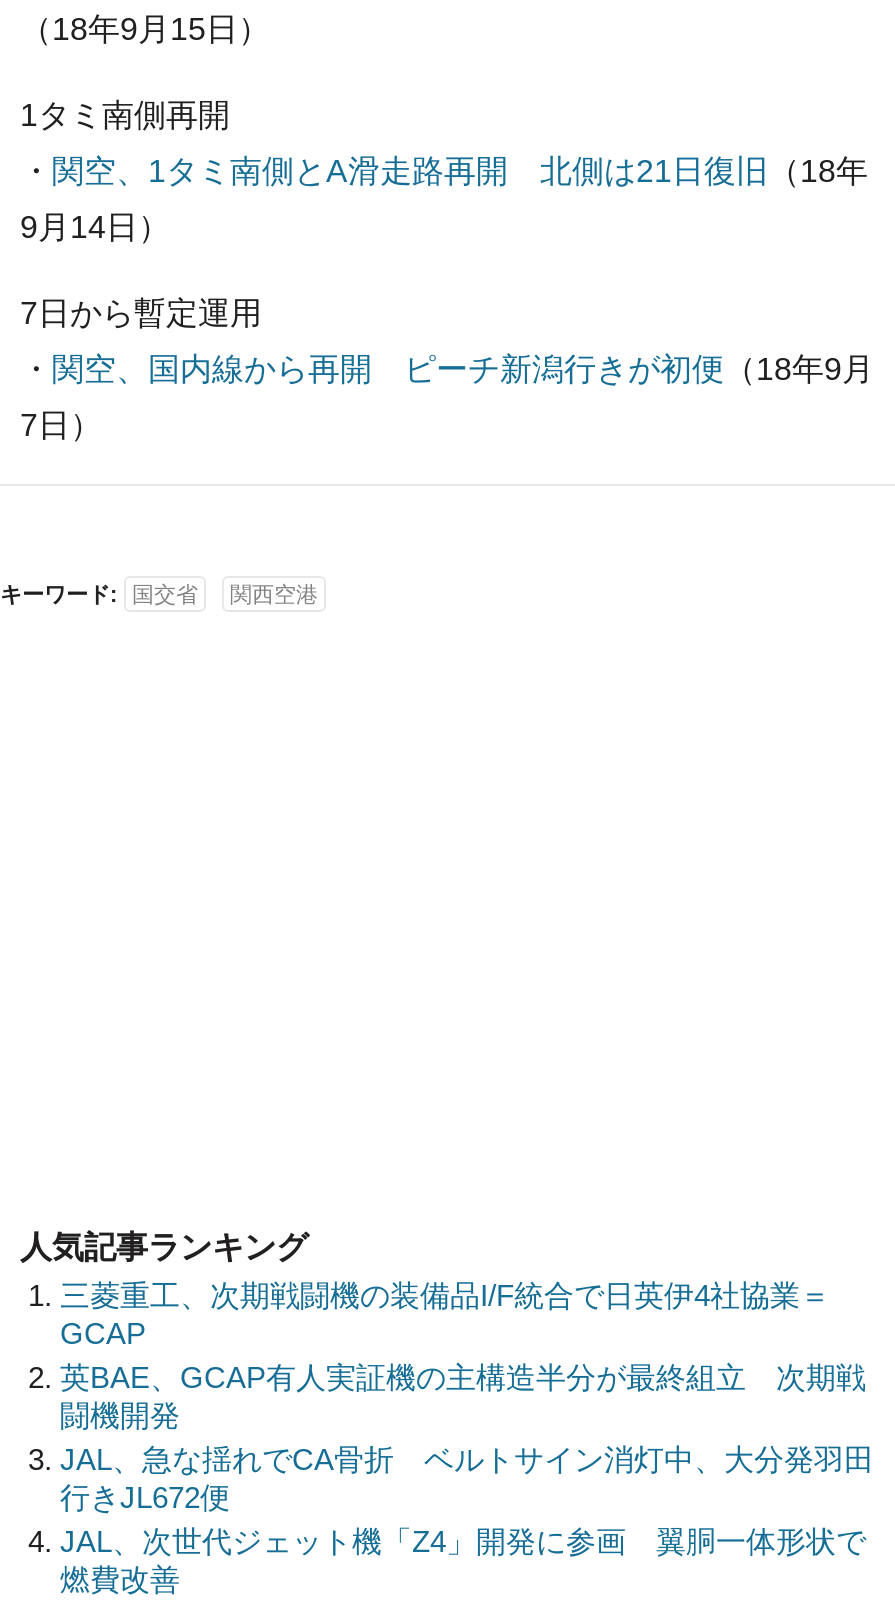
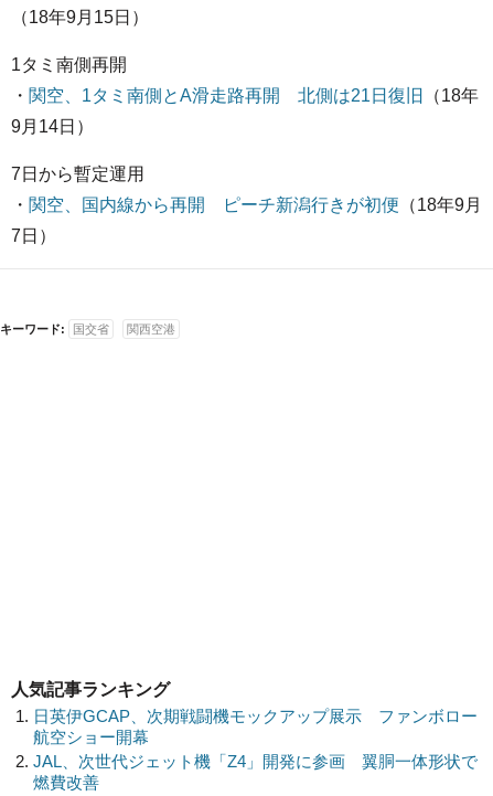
- 三菱重工、次期戦闘機の装備品I/F統合で日英伊4社協業＝
- GCAP
- 英BAE、GCAP有人実証機の主構造半分が最終組立 次期戦
- 闘機開発
- JAL、急な揺れでCA骨折 ベルトサイン消灯中、大分発羽田
- 行きJL672便
+ 日英伊GCAP、次期戦闘機モックアップ展示 ファンボロー
+ 航空ショー開幕
